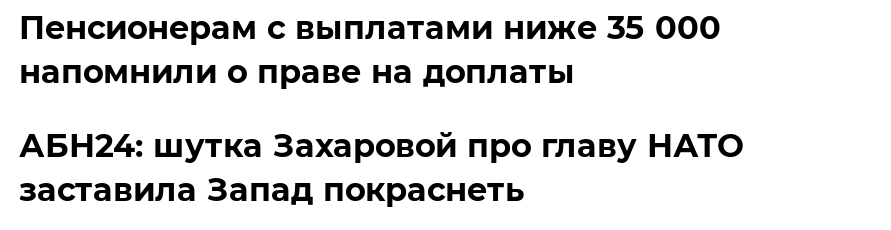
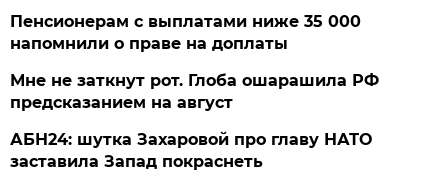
+ Мне не заткнут рот. Глоба ошарашила РФ
+ предсказанием на август
